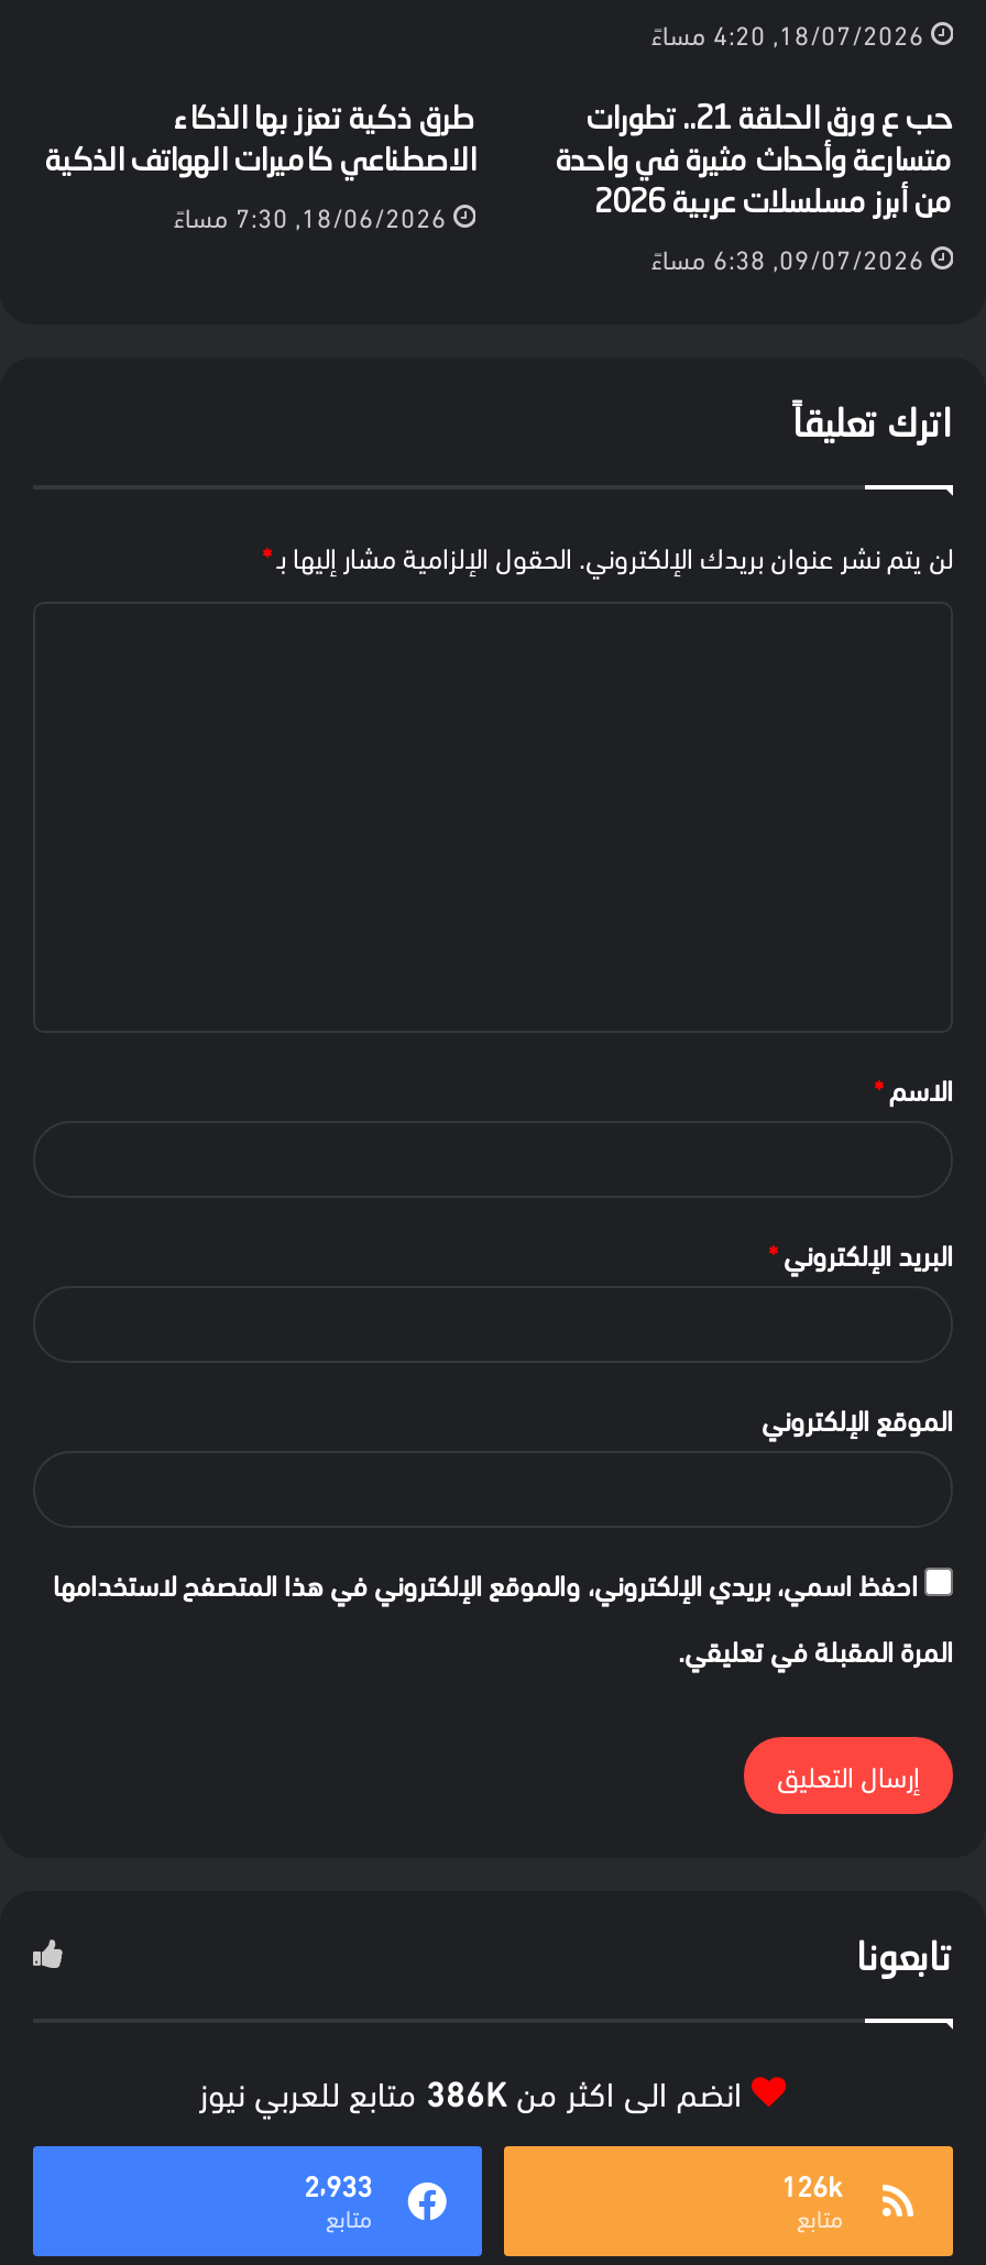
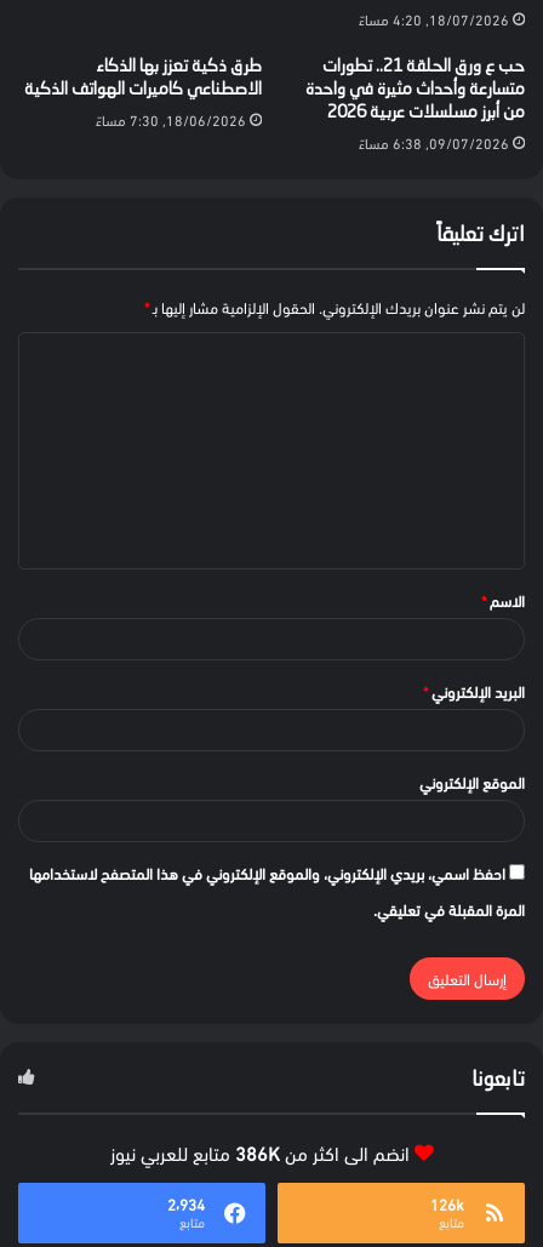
- 2٬933
+ 2٬934
